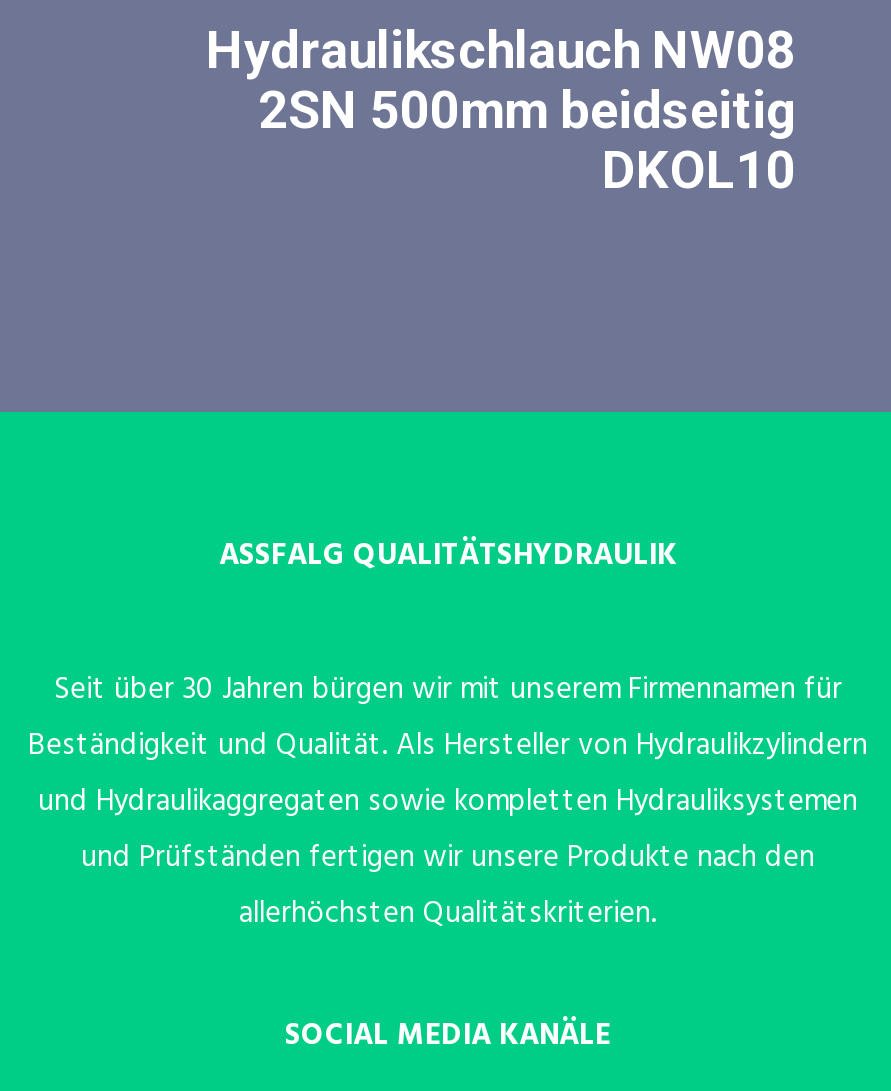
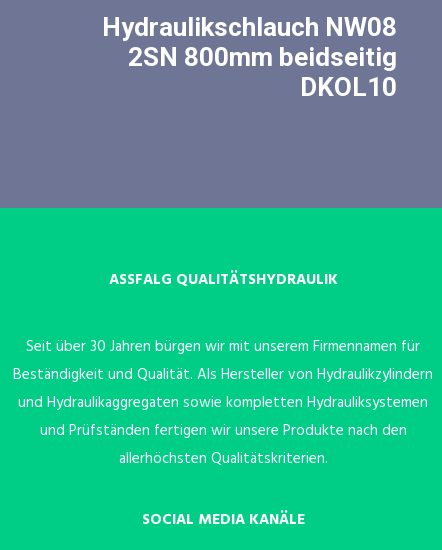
- 2SN 500mm beidseitig
+ 2SN 800mm beidseitig
